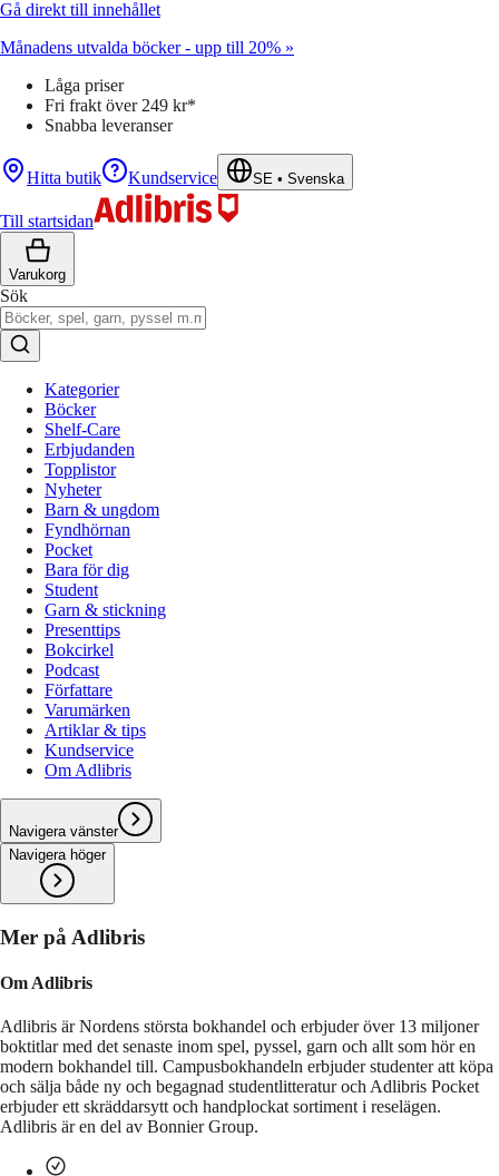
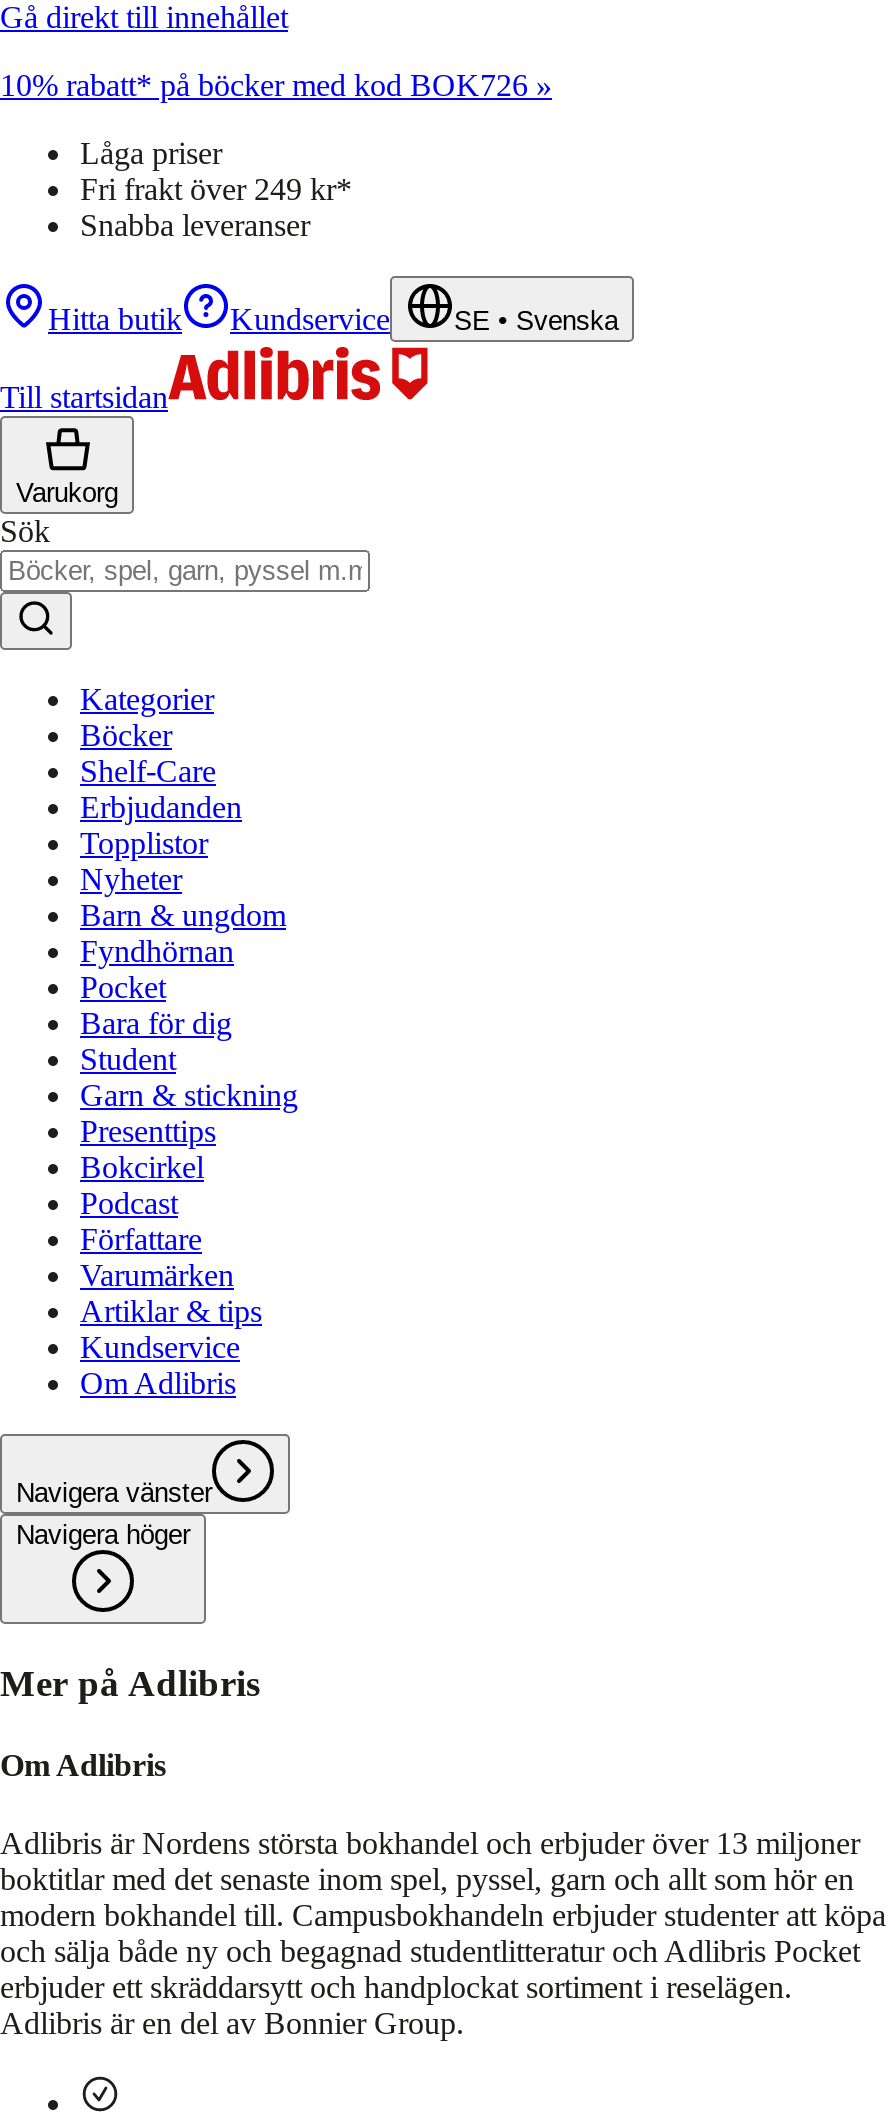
- Månadens utvalda böcker - upp till 20% »
+ 10% rabatt* på böcker med kod BOK726 »
